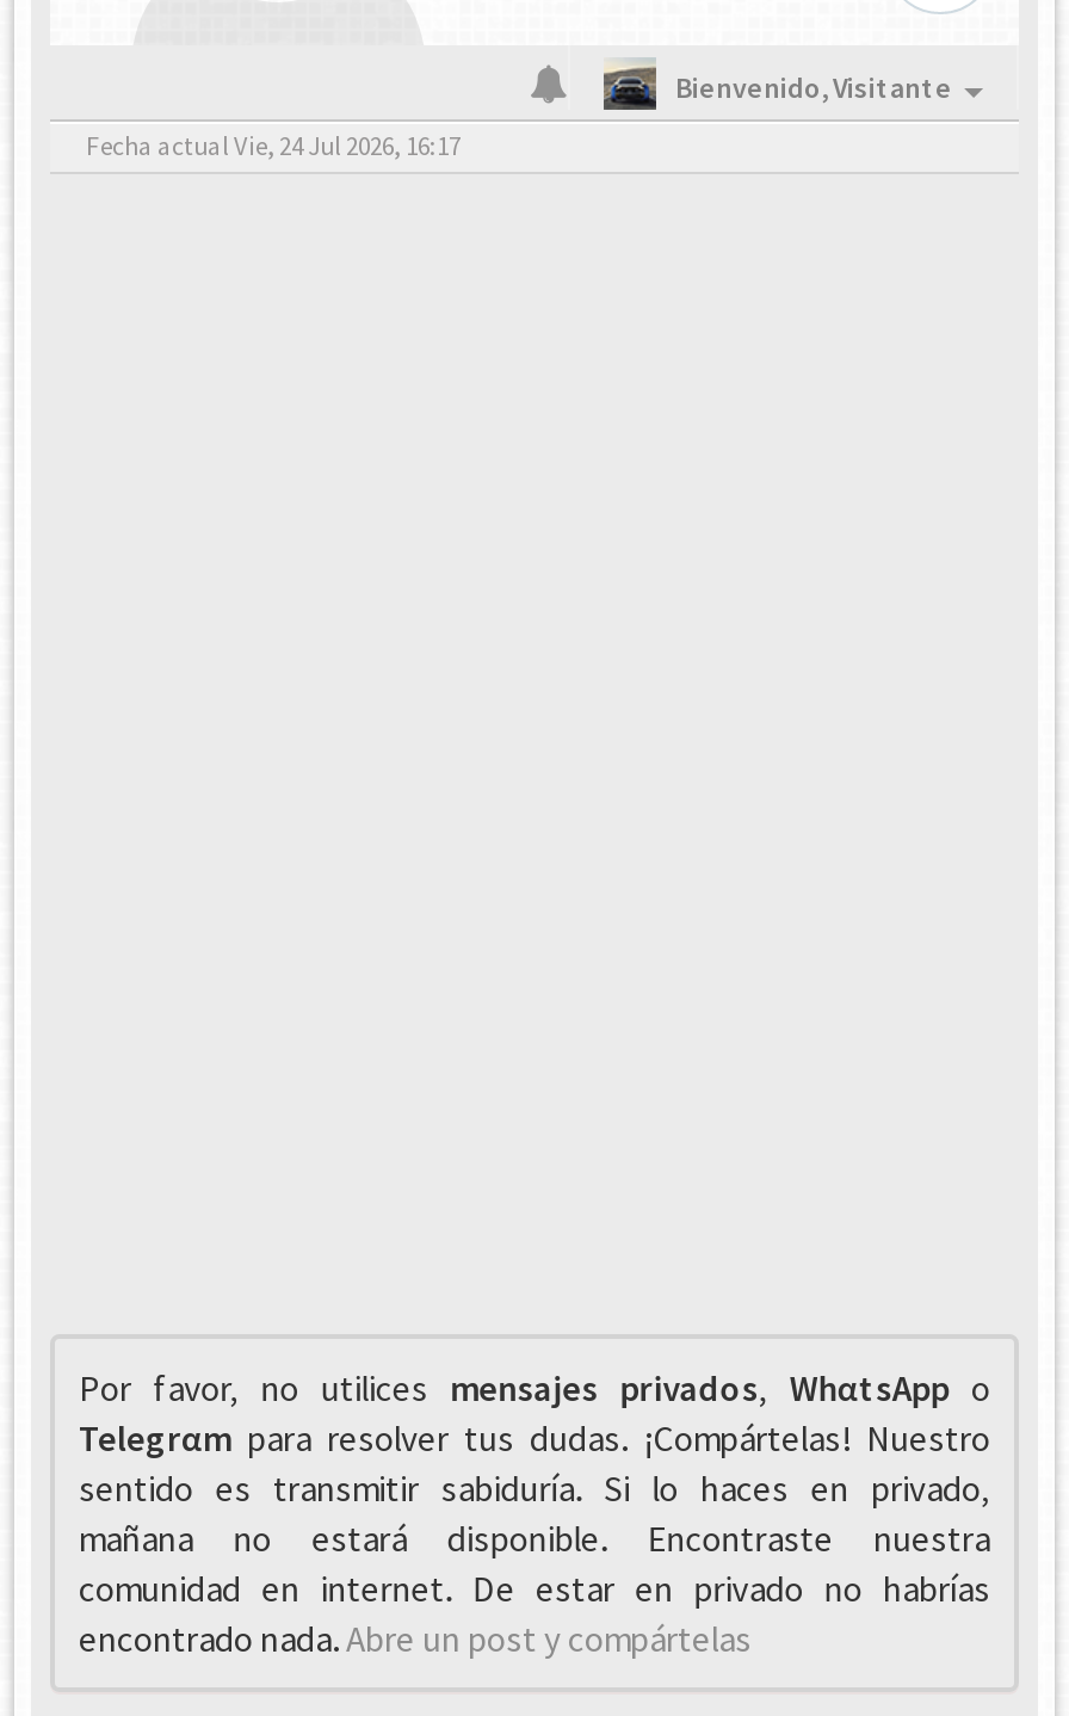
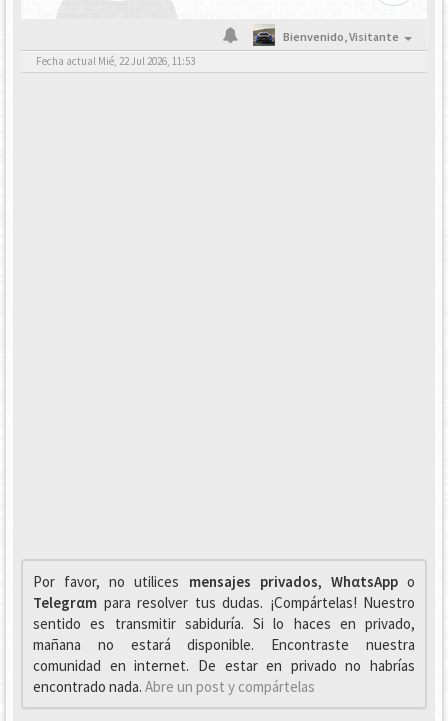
- Fecha actual Vie, 24 Jul 2026, 16:17
+ Fecha actual Mié, 22 Jul 2026, 11:53
